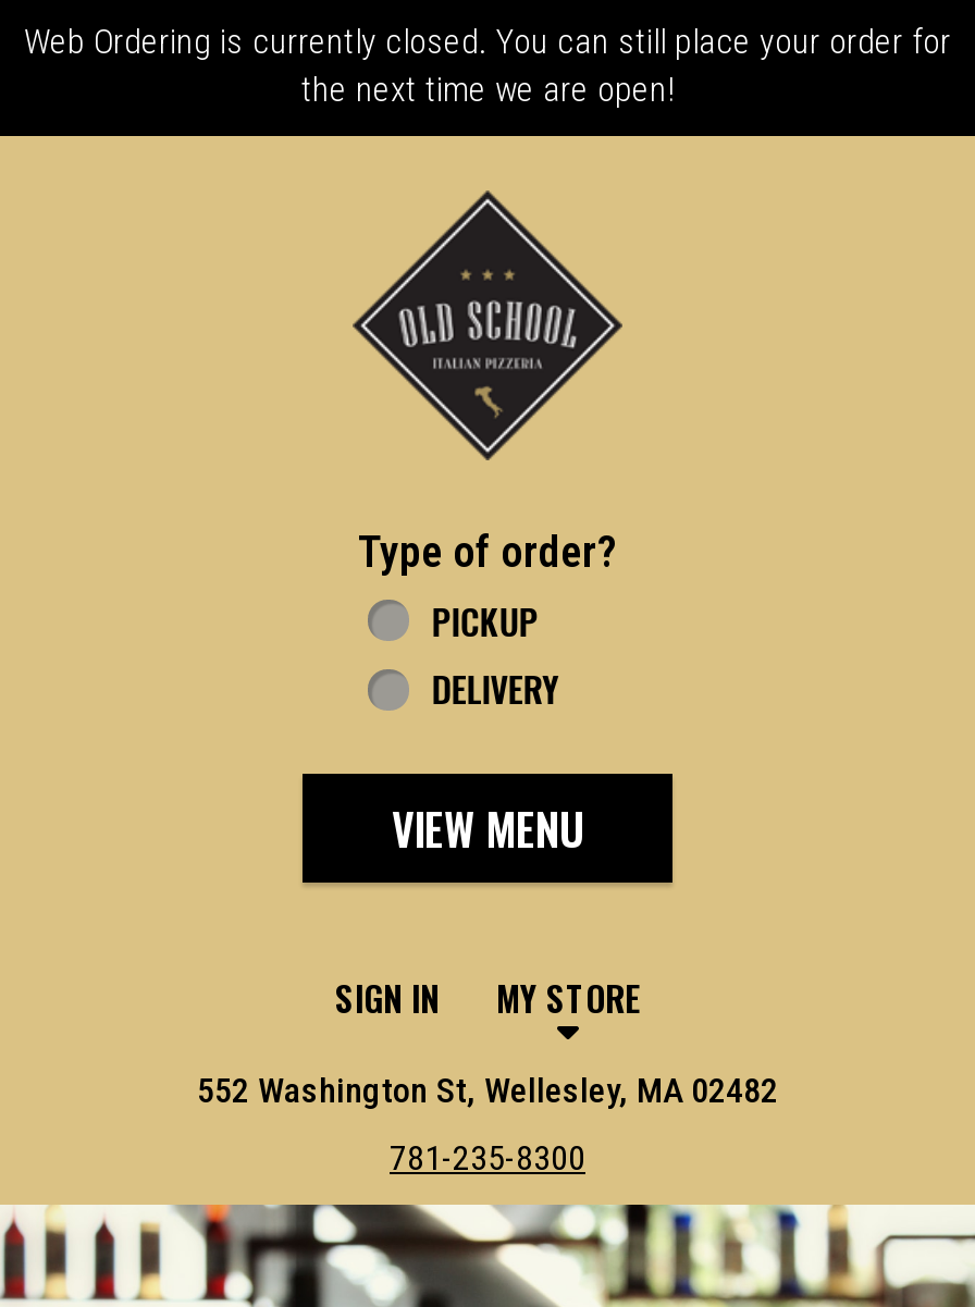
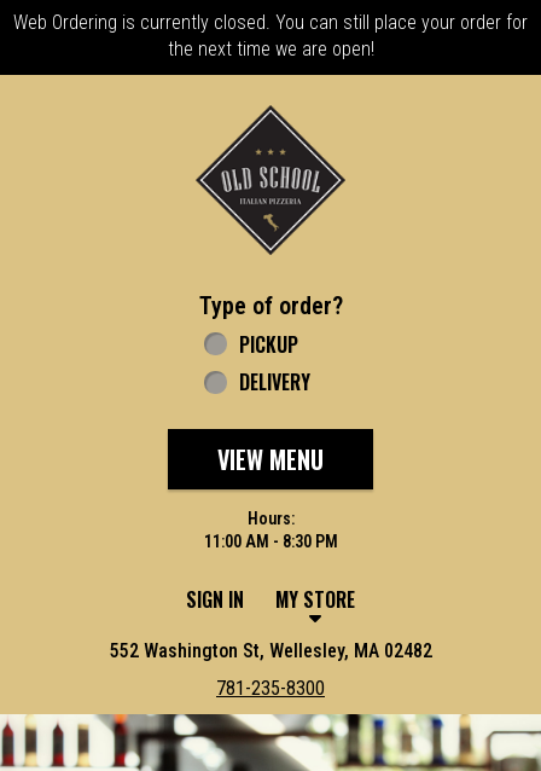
+ Hours:
+ 11:00 AM - 8:30 PM
